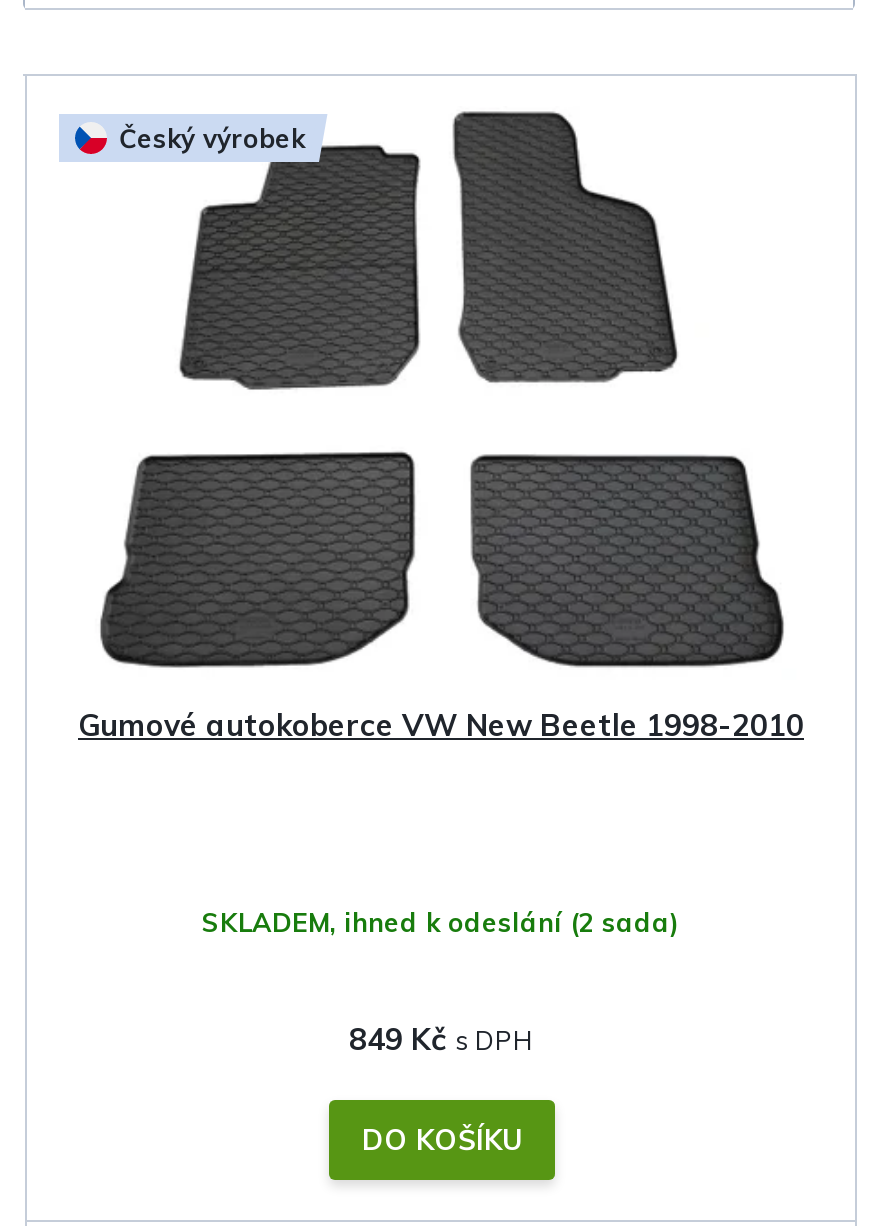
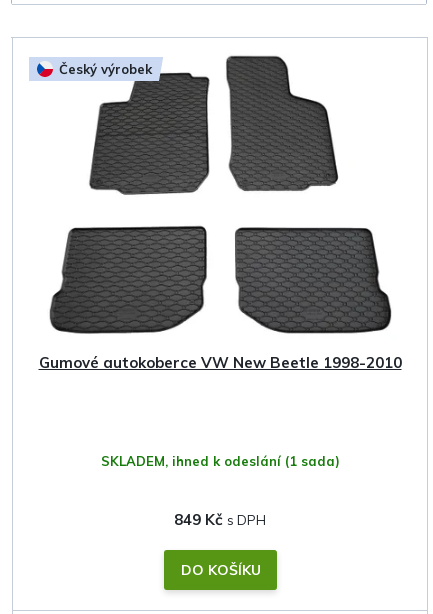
- SKLADEM, ihned k odeslání (2 sada)
+ SKLADEM, ihned k odeslání (1 sada)
